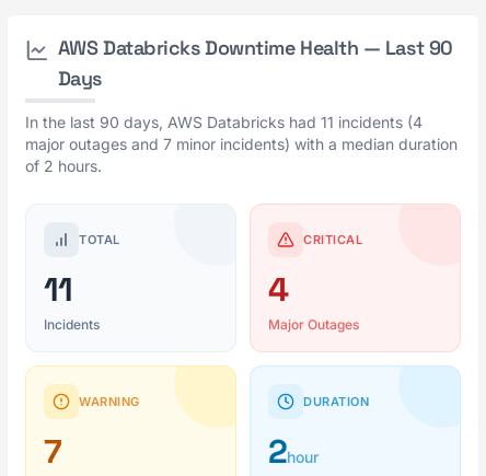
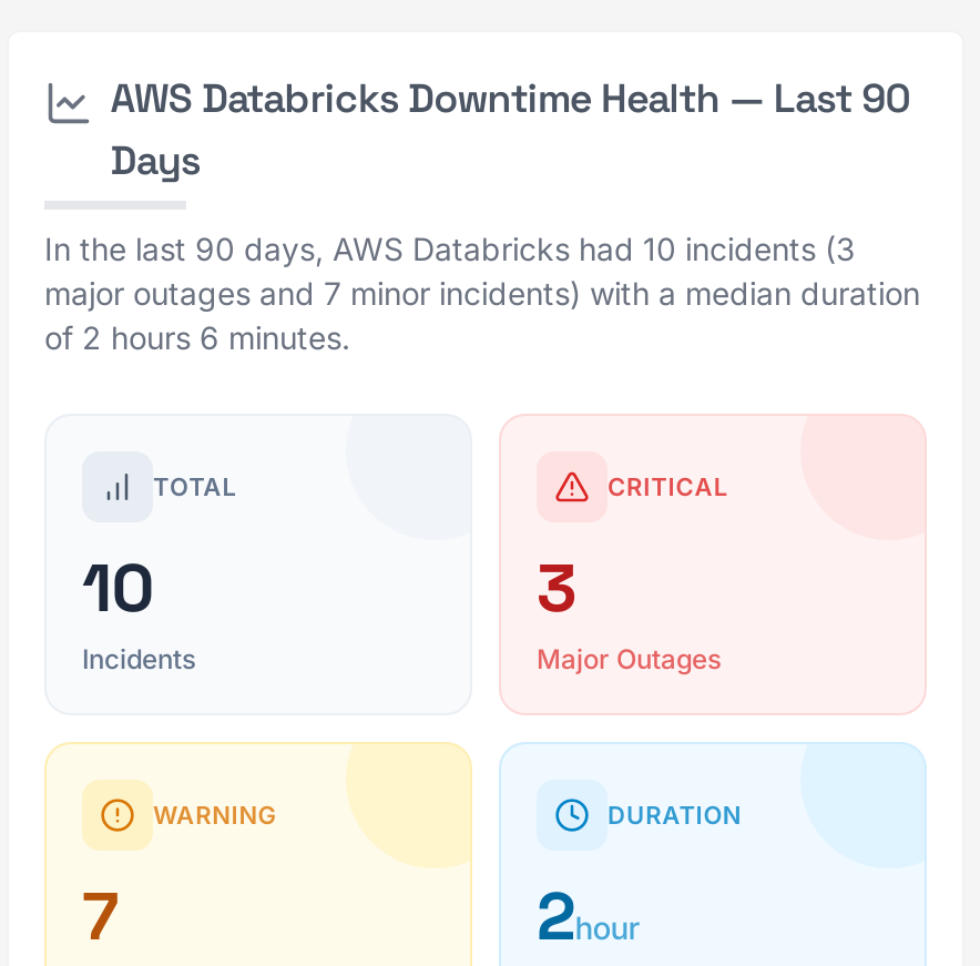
- In the last 90 days, AWS Databricks had 11 incidents (4
+ In the last 90 days, AWS Databricks had 10 incidents (3

- of 2 hours.
+ of 2 hours 6 minutes.

- 11
+ 10

- 4
+ 3
